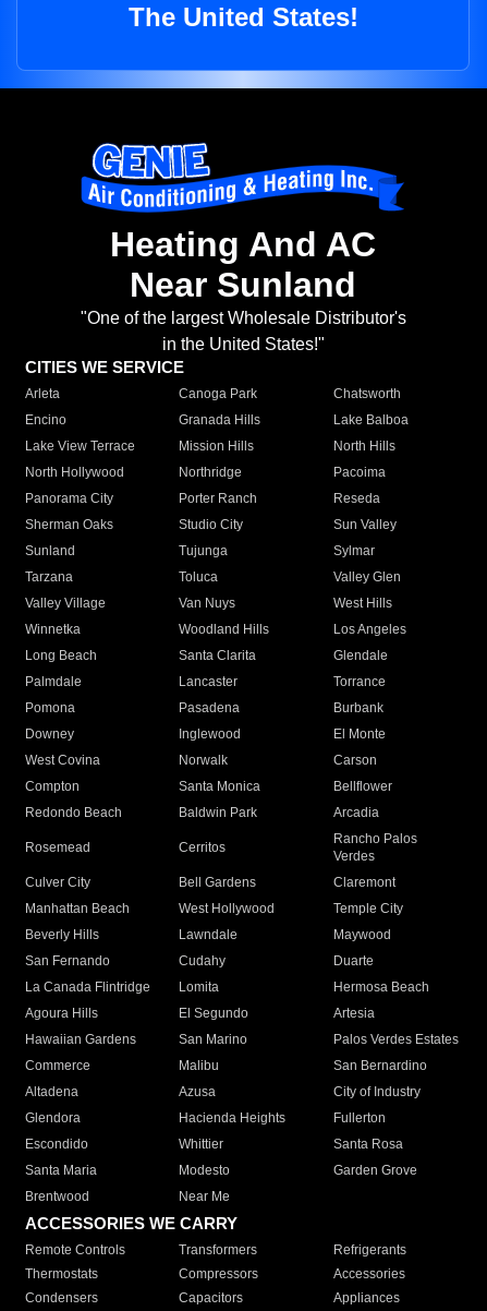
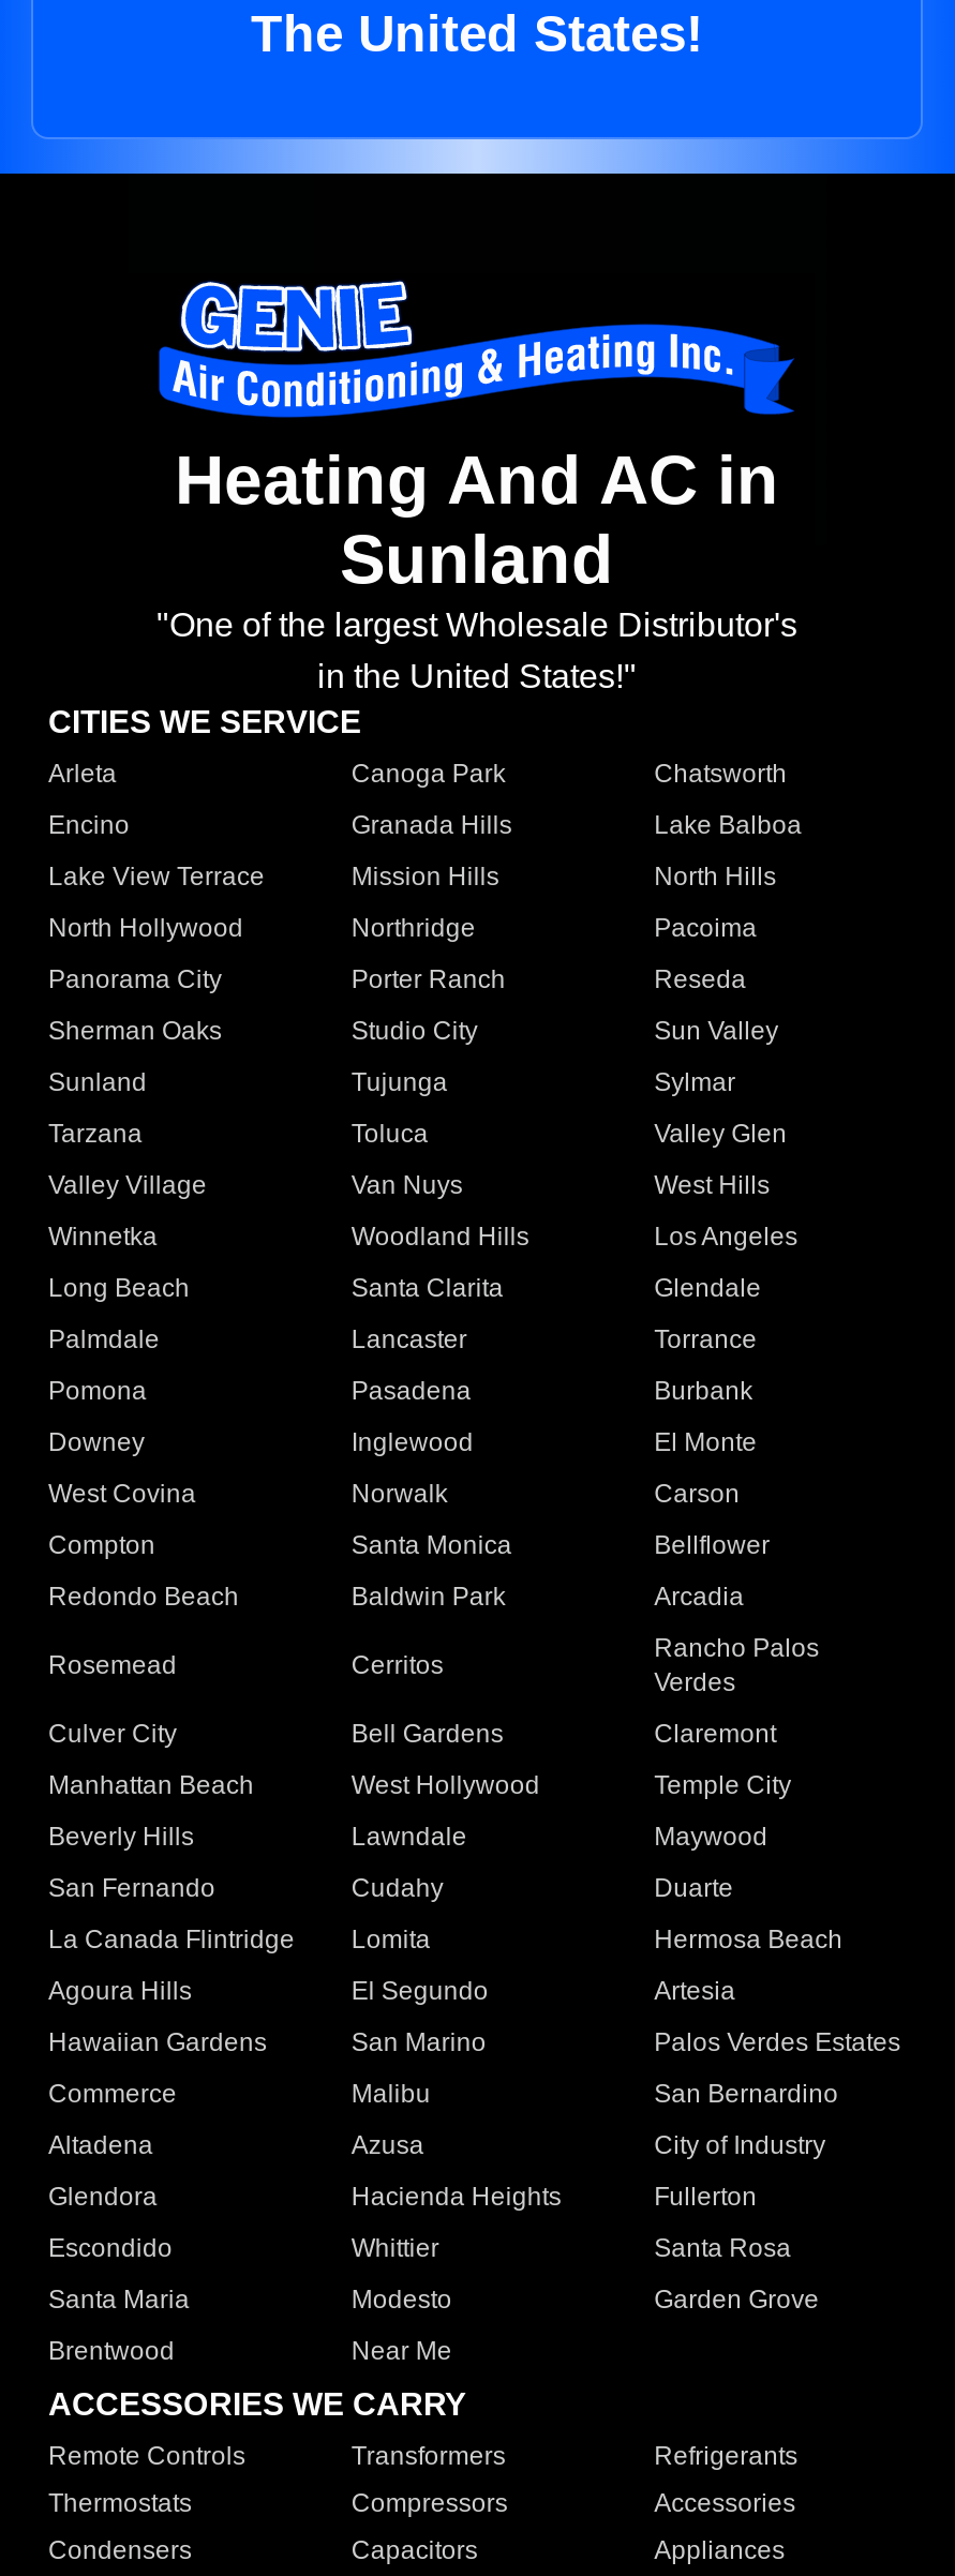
- Heating And AC
- Near Sunland
+ Heating And AC in
+ Sunland
